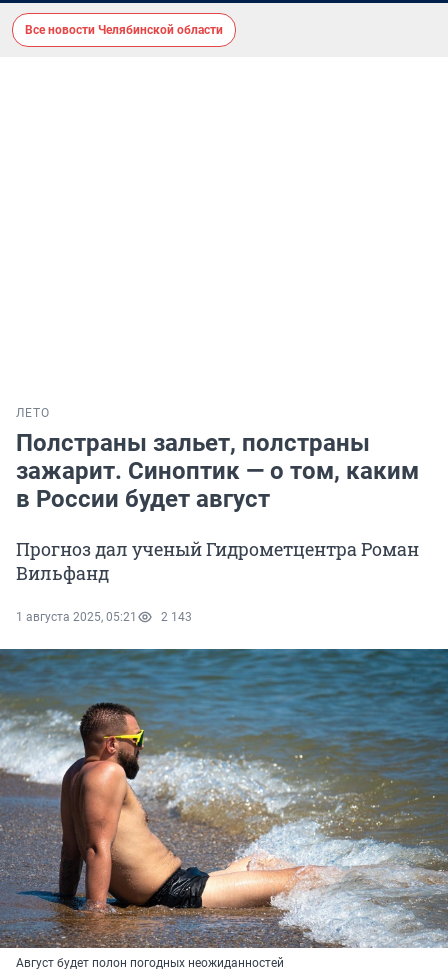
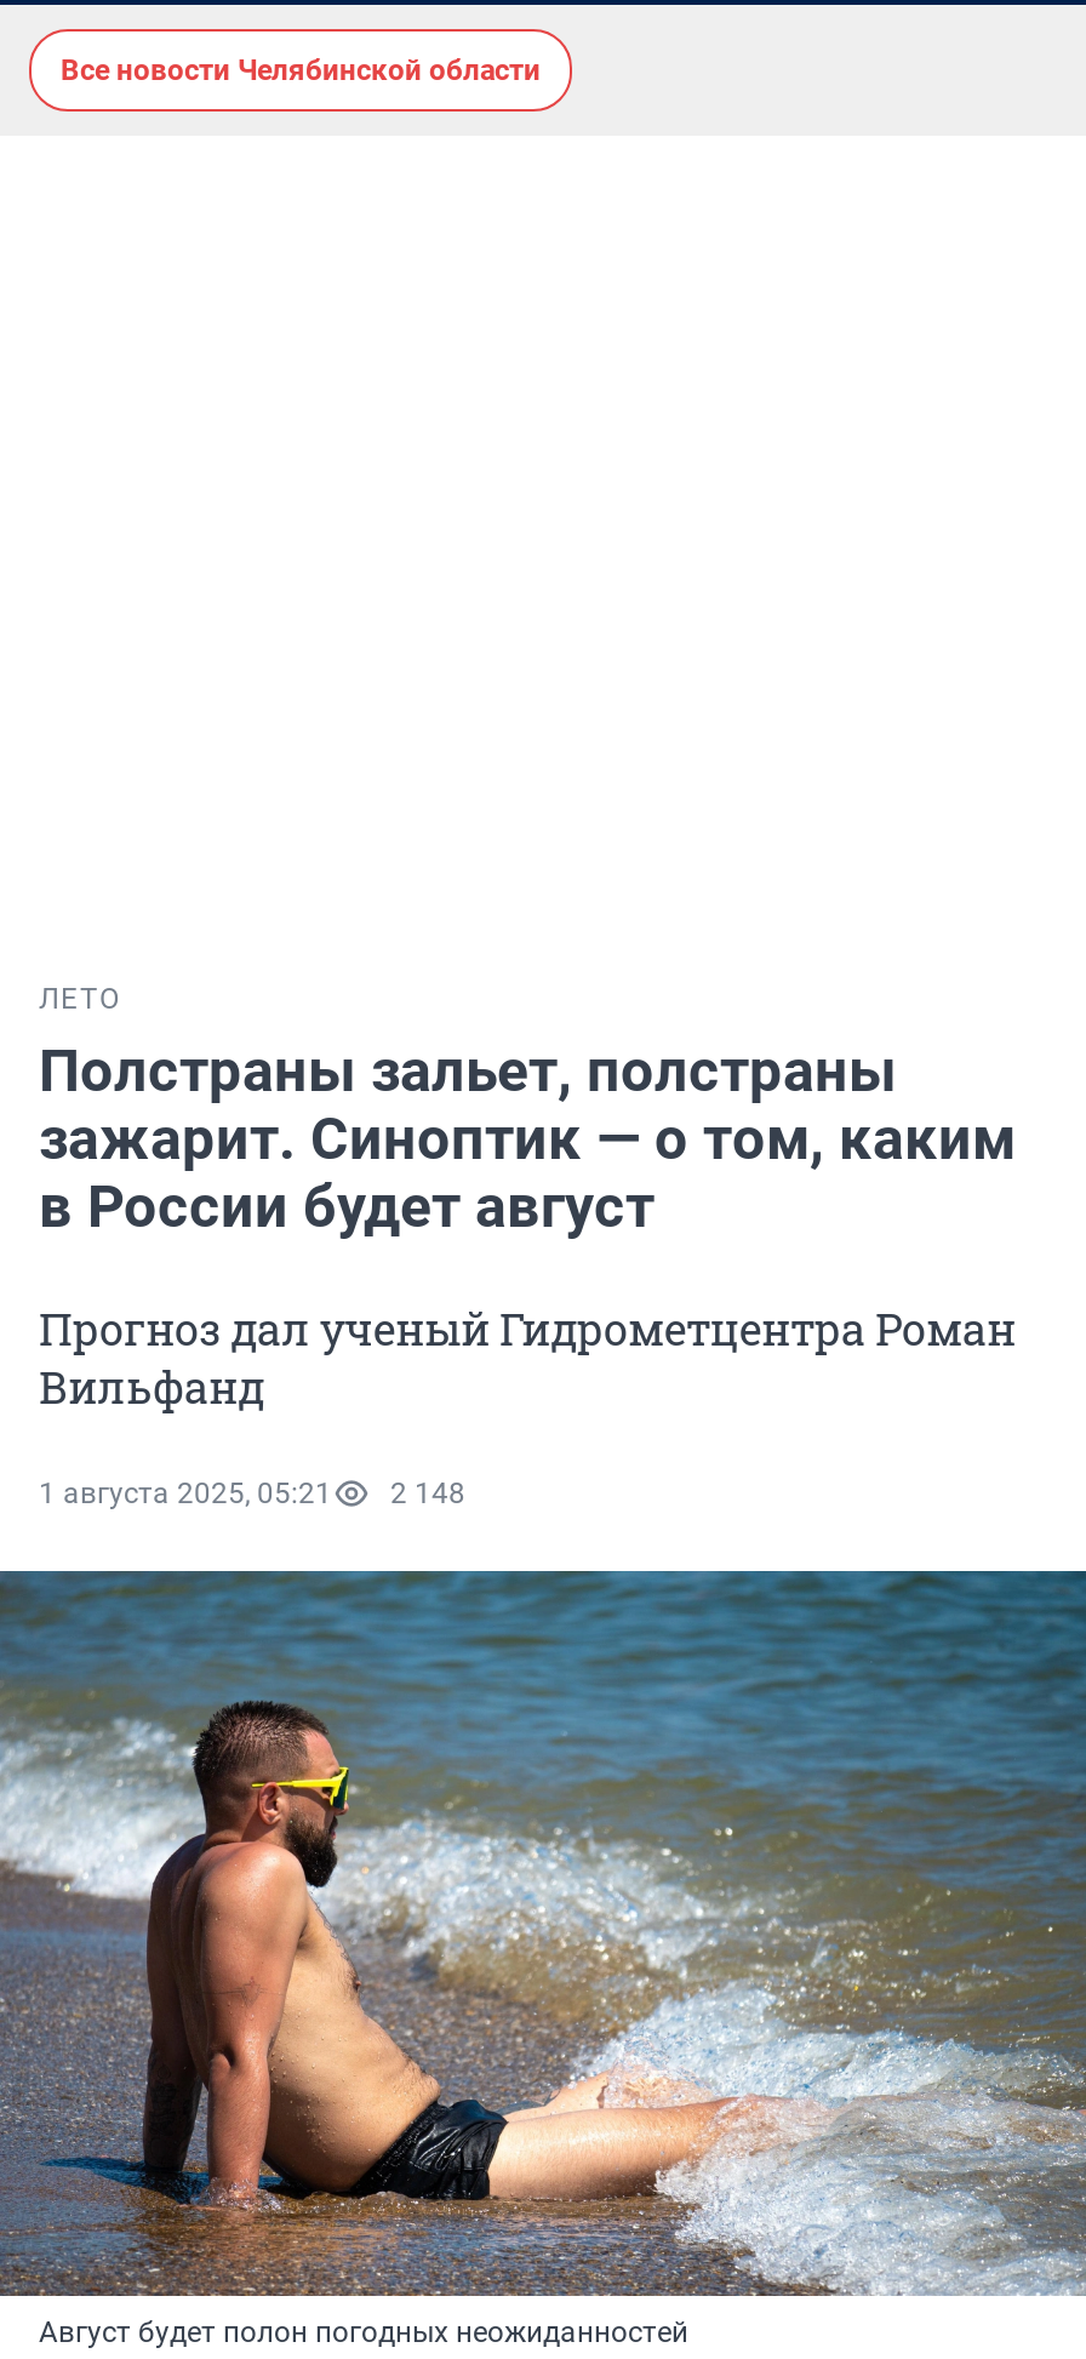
- 1 августа 2025, 05:21 2 143
+ 1 августа 2025, 05:21 2 148
